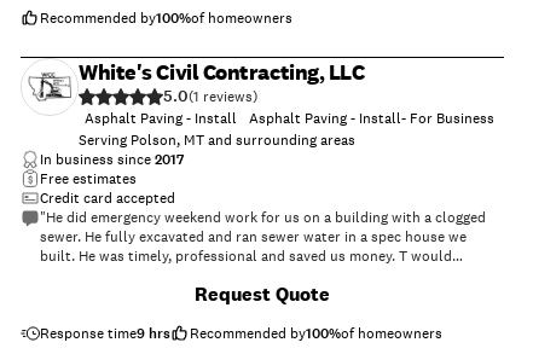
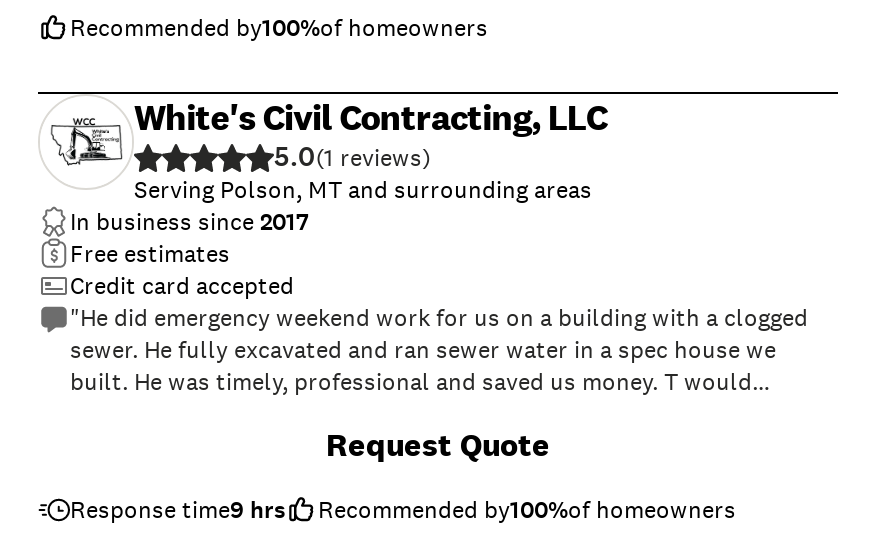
- Asphalt Paving - Install
- Asphalt Paving - Install- For Business
